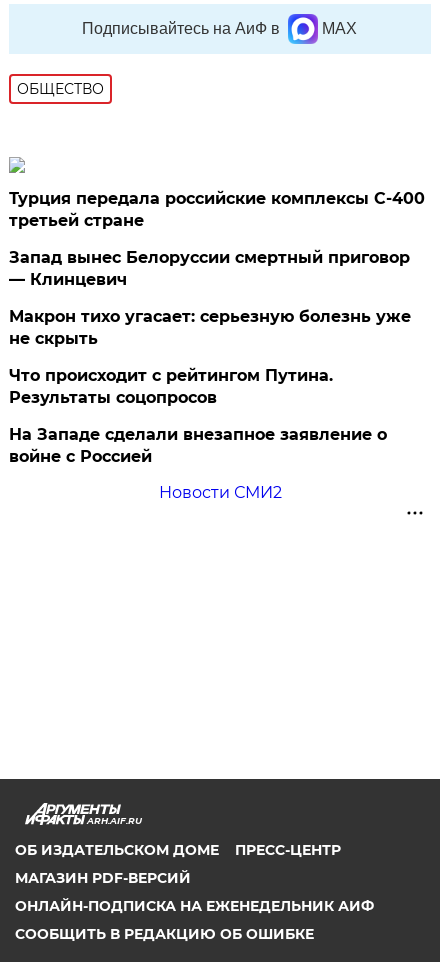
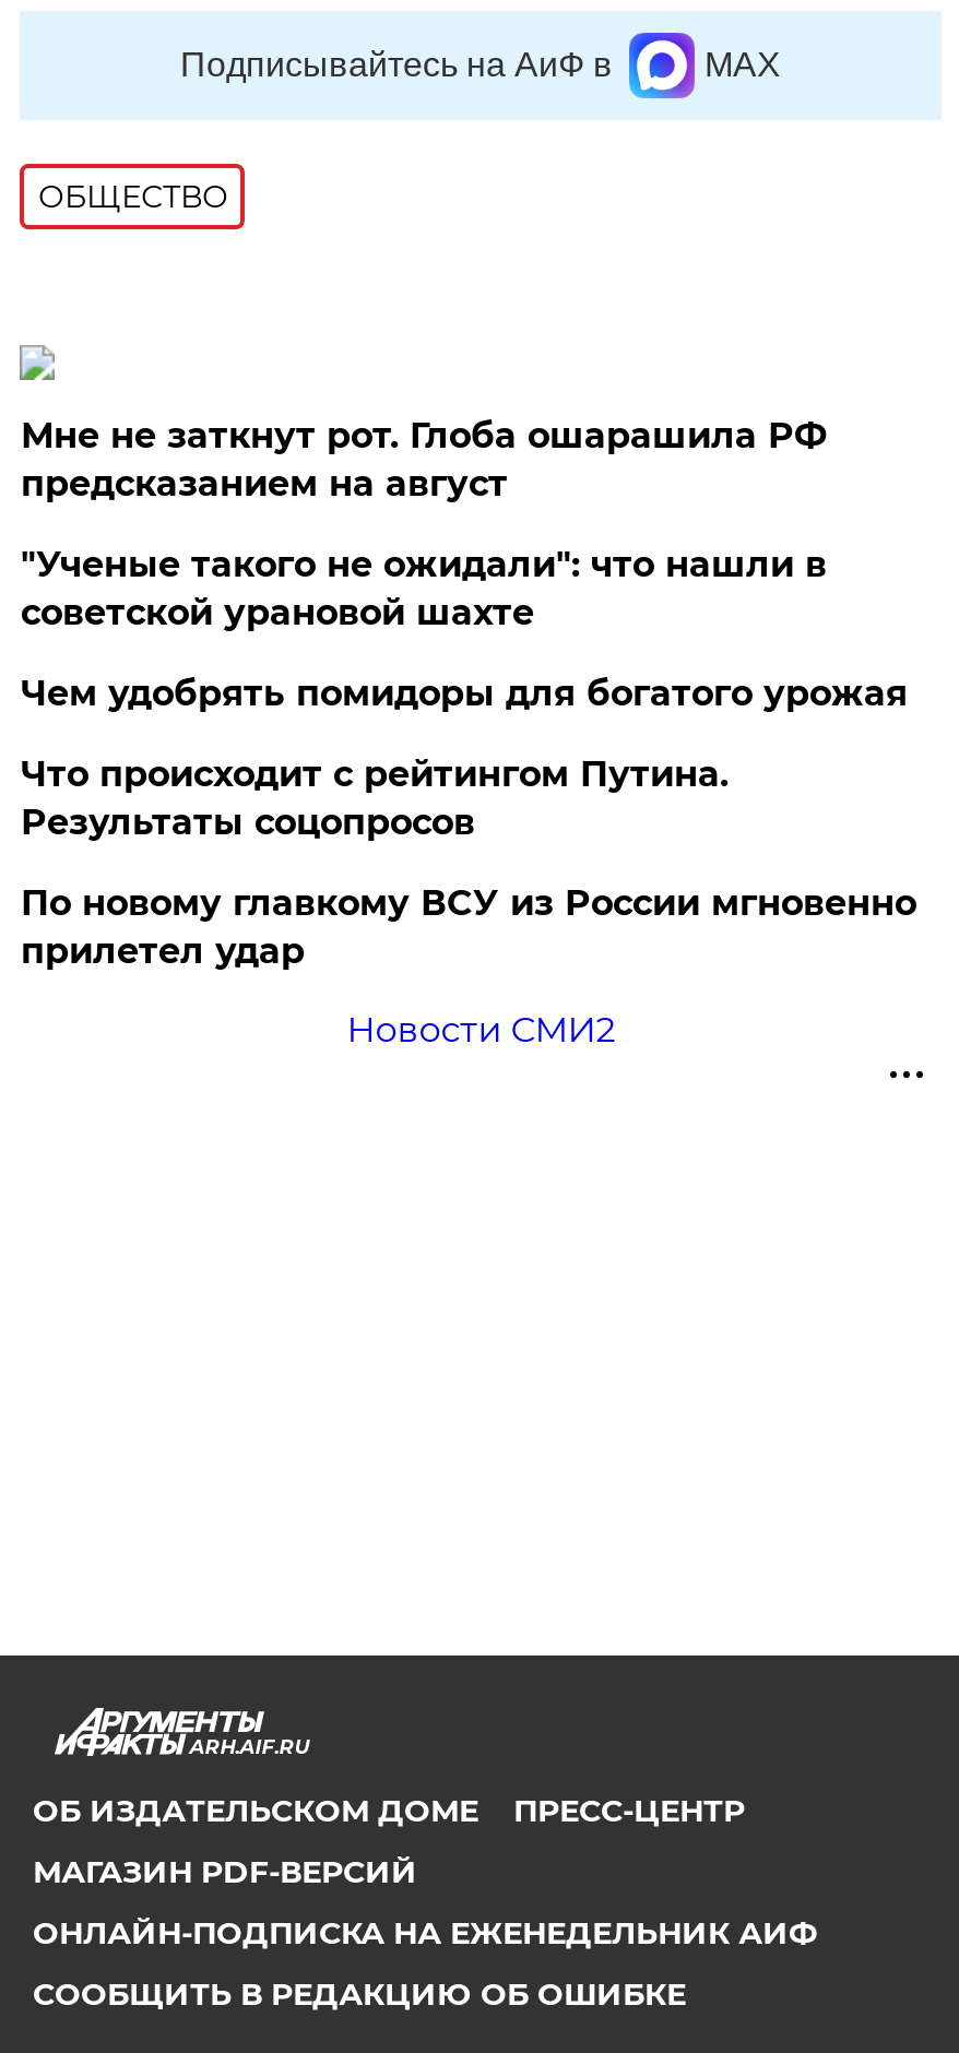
- Турция передала российские комплексы С-400
- третьей стране
+ Мне не заткнут рот. Глоба ошарашила РФ
+ предсказанием на август

- Запад вынес Белоруссии смертный приговор
- — Клинцевич
+ "Ученые такого не ожидали": что нашли в
+ советской урановой шахте

- Макрон тихо угасает: серьезную болезнь уже
- не скрыть
+ Чем удобрять помидоры для богатого урожая

- На Западе сделали внезапное заявление о
- войне с Россией
+ По новому главкому ВСУ из России мгновенно
+ прилетел удар
